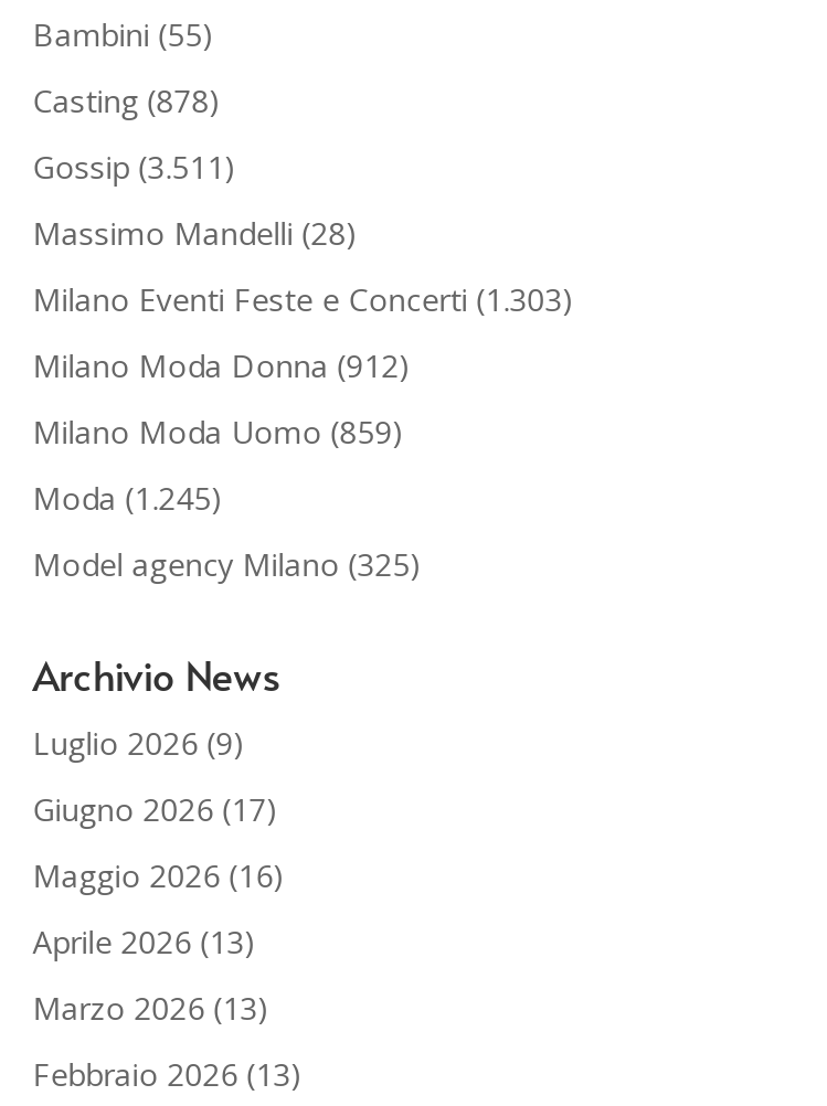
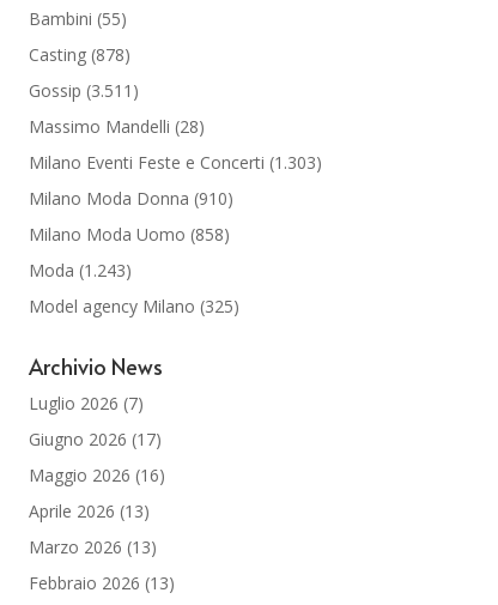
- Milano Moda Donna (912)
+ Milano Moda Donna (910)

- Milano Moda Uomo (859)
+ Milano Moda Uomo (858)

- Moda (1.245)
+ Moda (1.243)

- Luglio 2026 (9)
+ Luglio 2026 (7)
